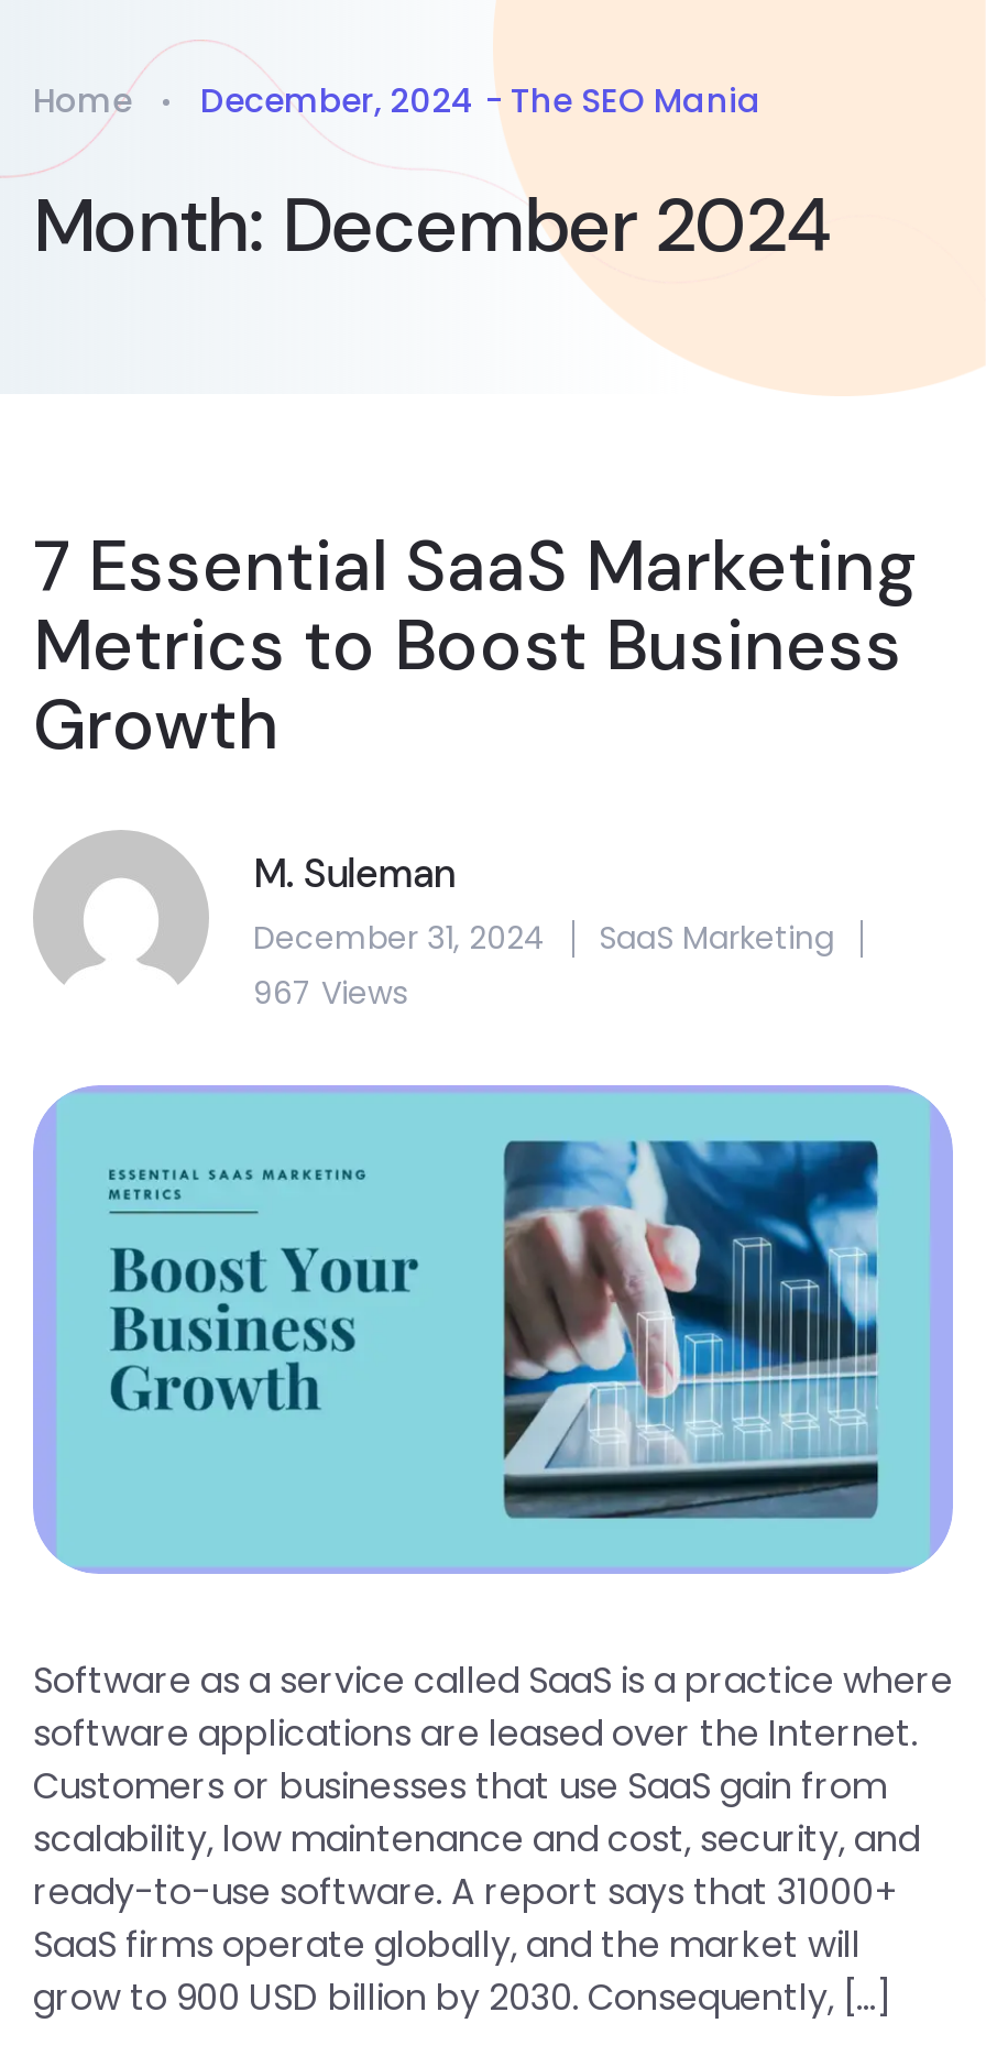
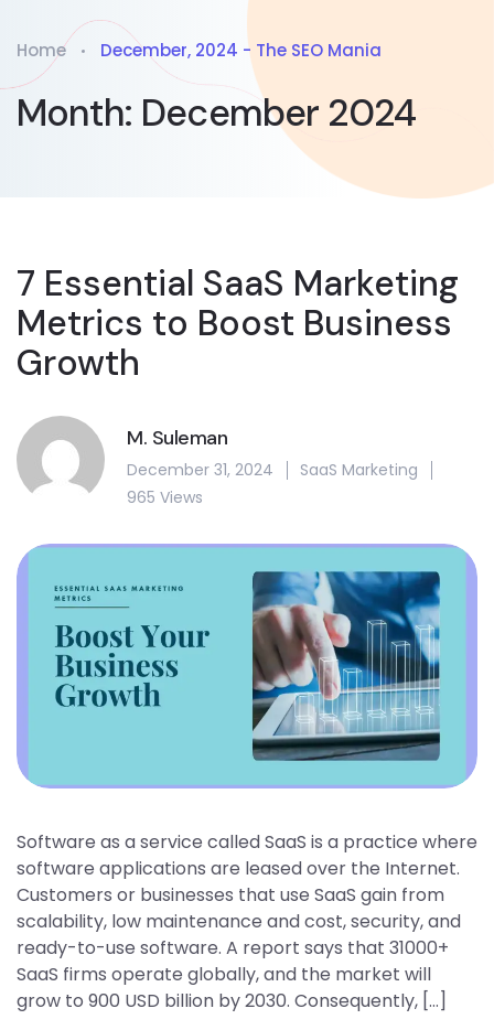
- 967 Views
+ 965 Views
